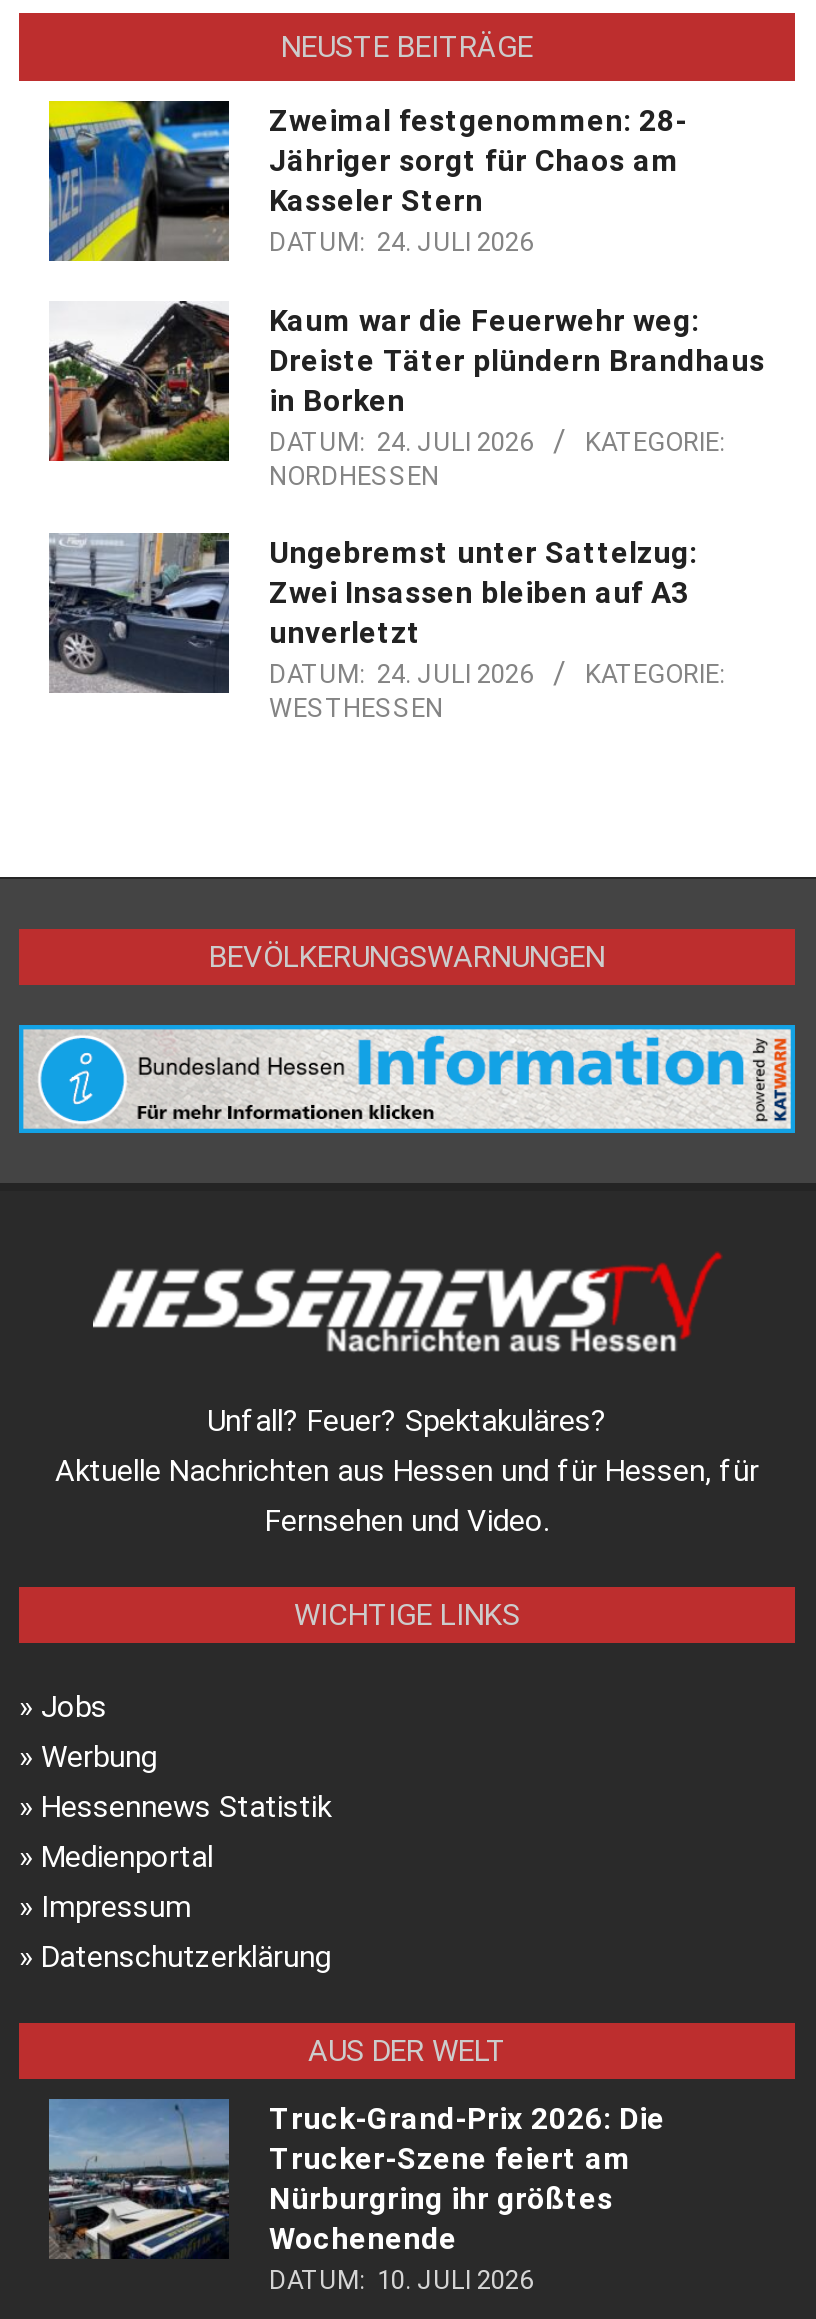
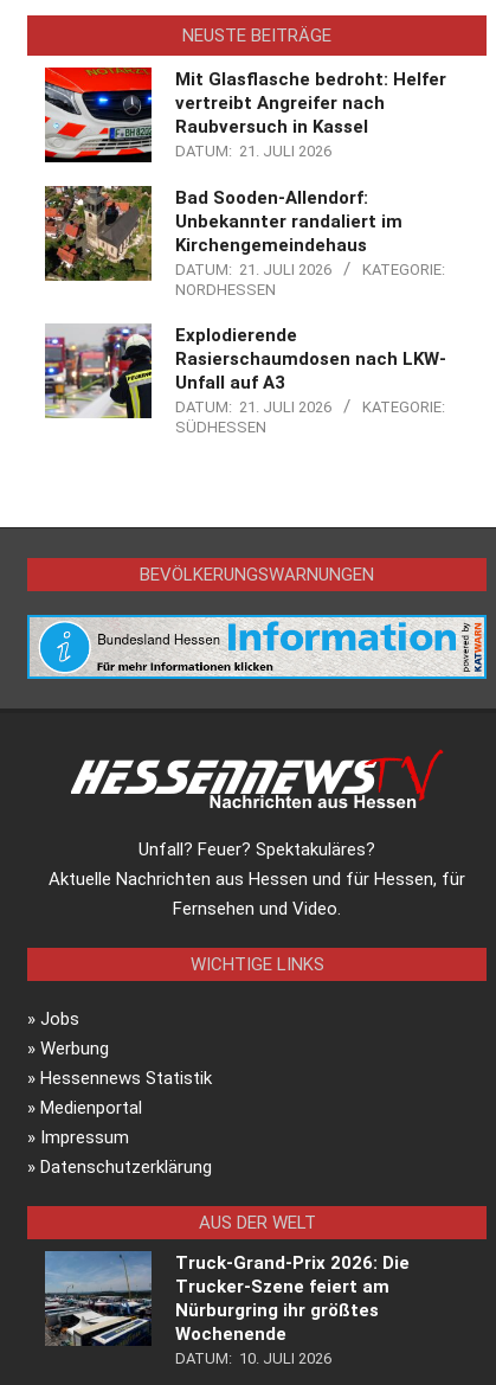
- [image]
- Zweimal festgenommen: 28-
- Jähriger sorgt für Chaos am
- Kasseler Stern
- DATUM: 24. JULI 2026
+ [image]
+ Mit Glasflasche bedroht: Helfer
+ vertreibt Angreifer nach
+ Raubversuch in Kassel
+ DATUM: 21. JULI 2026

- [image]
- Kaum war die Feuerwehr weg:
- Dreiste Täter plündern Brandhaus
- in Borken
- DATUM: 24. JULI 2026
+ [image]
+ Bad Sooden-Allendorf:
+ Unbekannter randaliert im
+ Kirchengemeindehaus
+ DATUM: 21. JULI 2026

- [image]
- Ungebremst unter Sattelzug:
- Zwei Insassen bleiben auf A3
- unverletzt
- DATUM: 24. JULI 2026
+ [image]
+ Explodierende
+ Rasierschaumdosen nach LKW-
+ Unfall auf A3
+ DATUM: 21. JULI 2026

- WESTHESSEN
+ SÜDHESSEN
